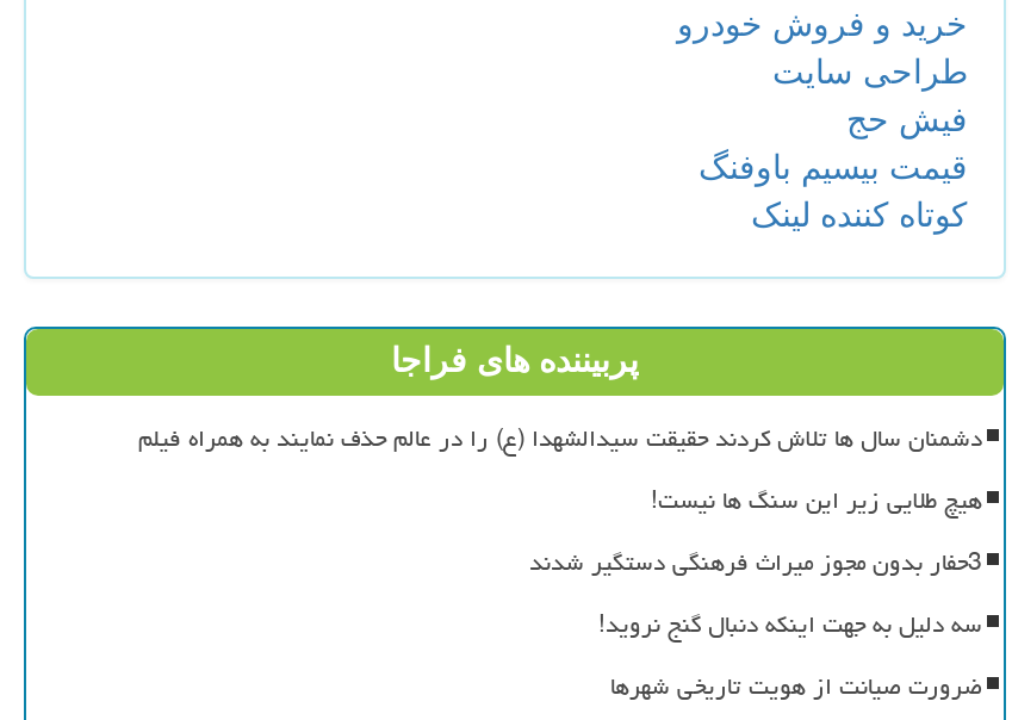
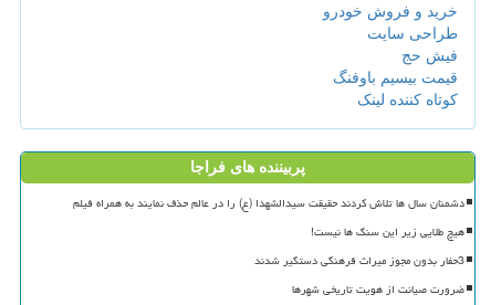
- سه دلیل به جهت اینکه دنبال گنج نروید!
